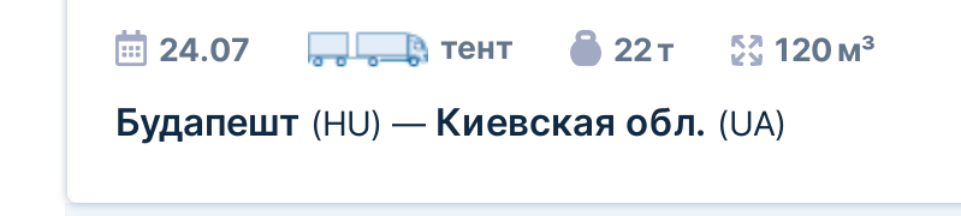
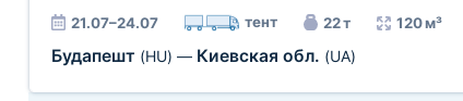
- 24.07
+ 21.07–24.07
